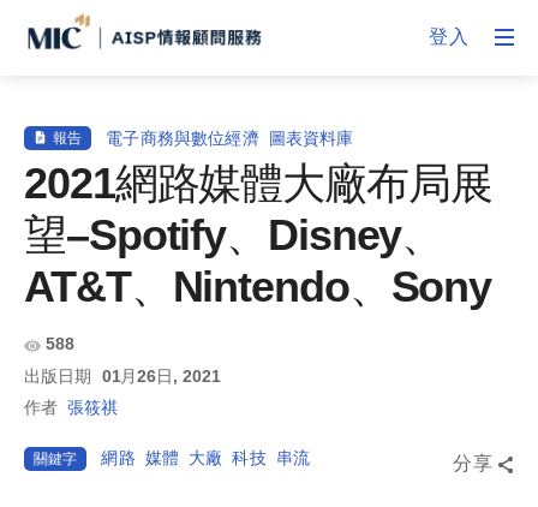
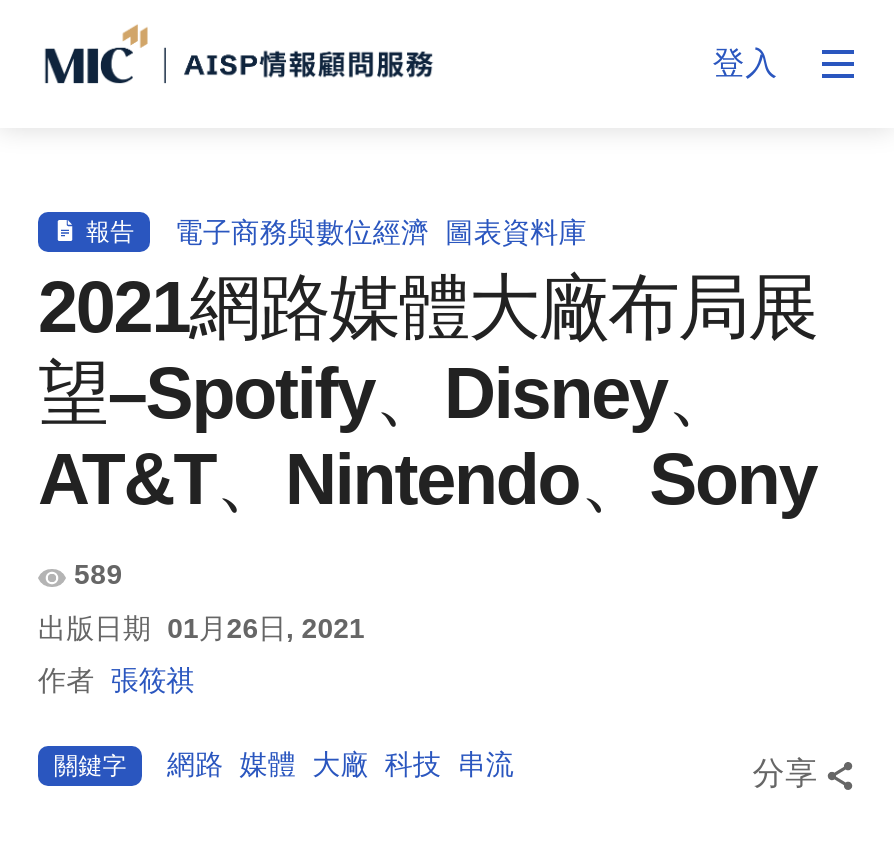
- 588
+ 589
